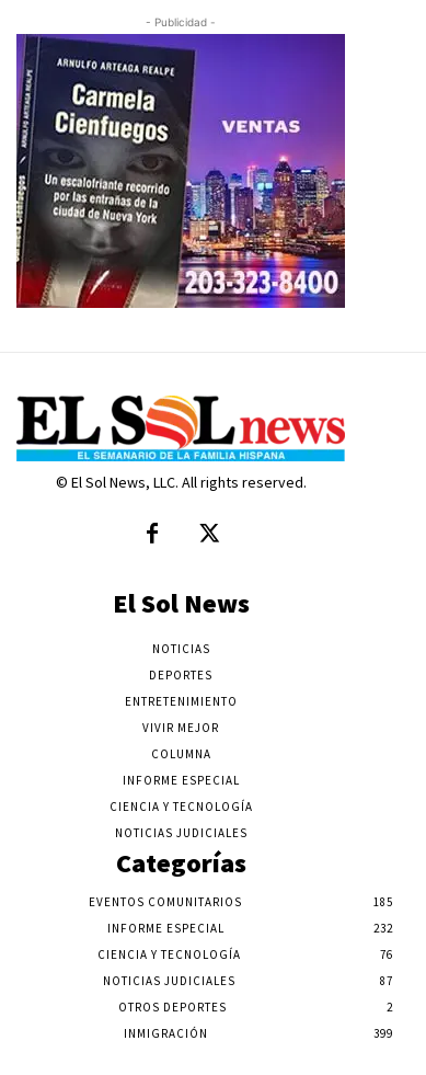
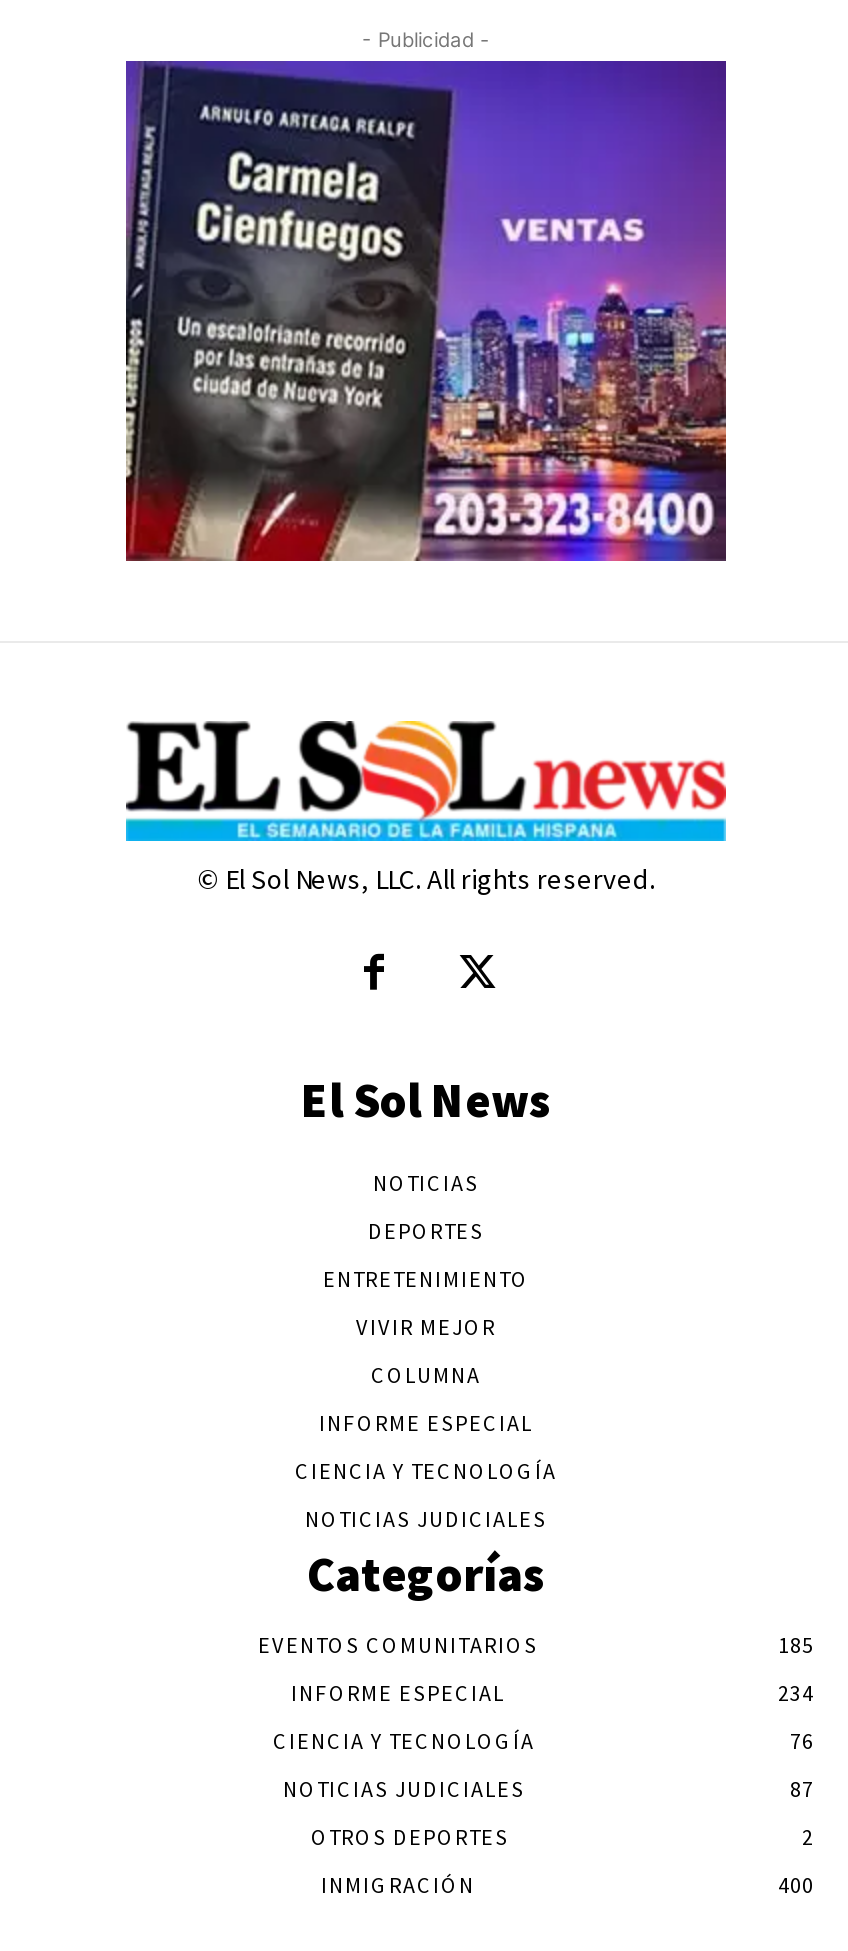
- 232
+ 234

- 399
+ 400
